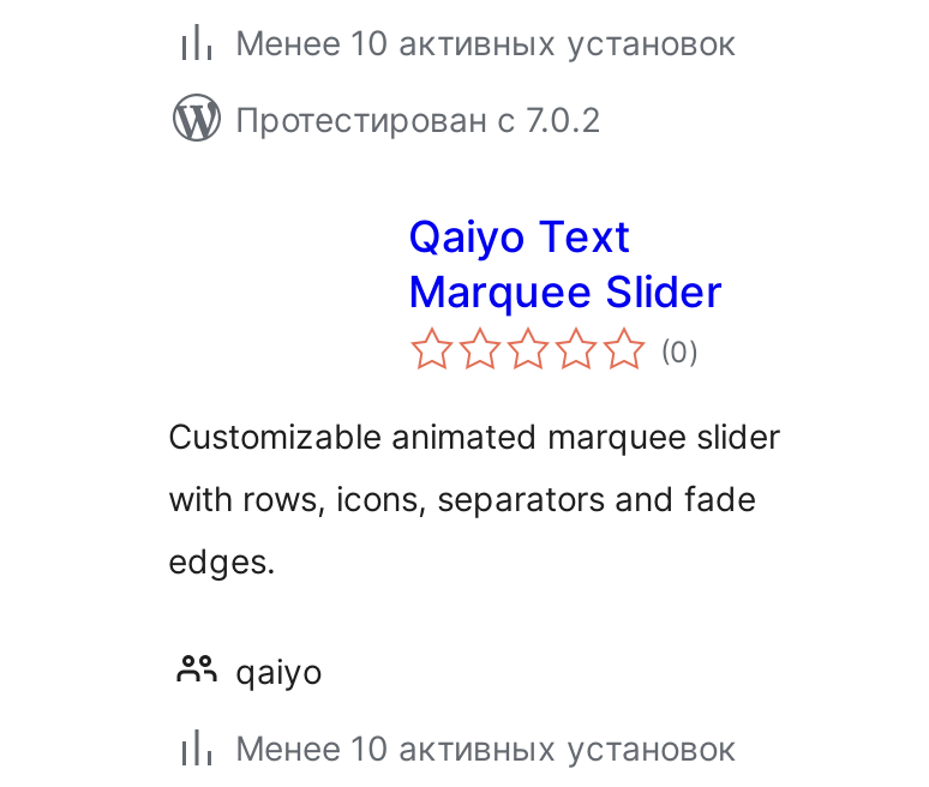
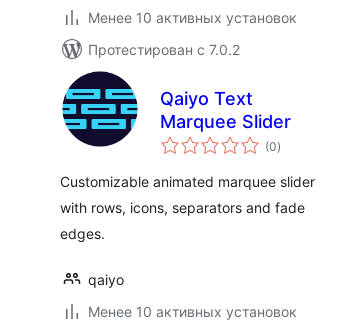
+ [image]
